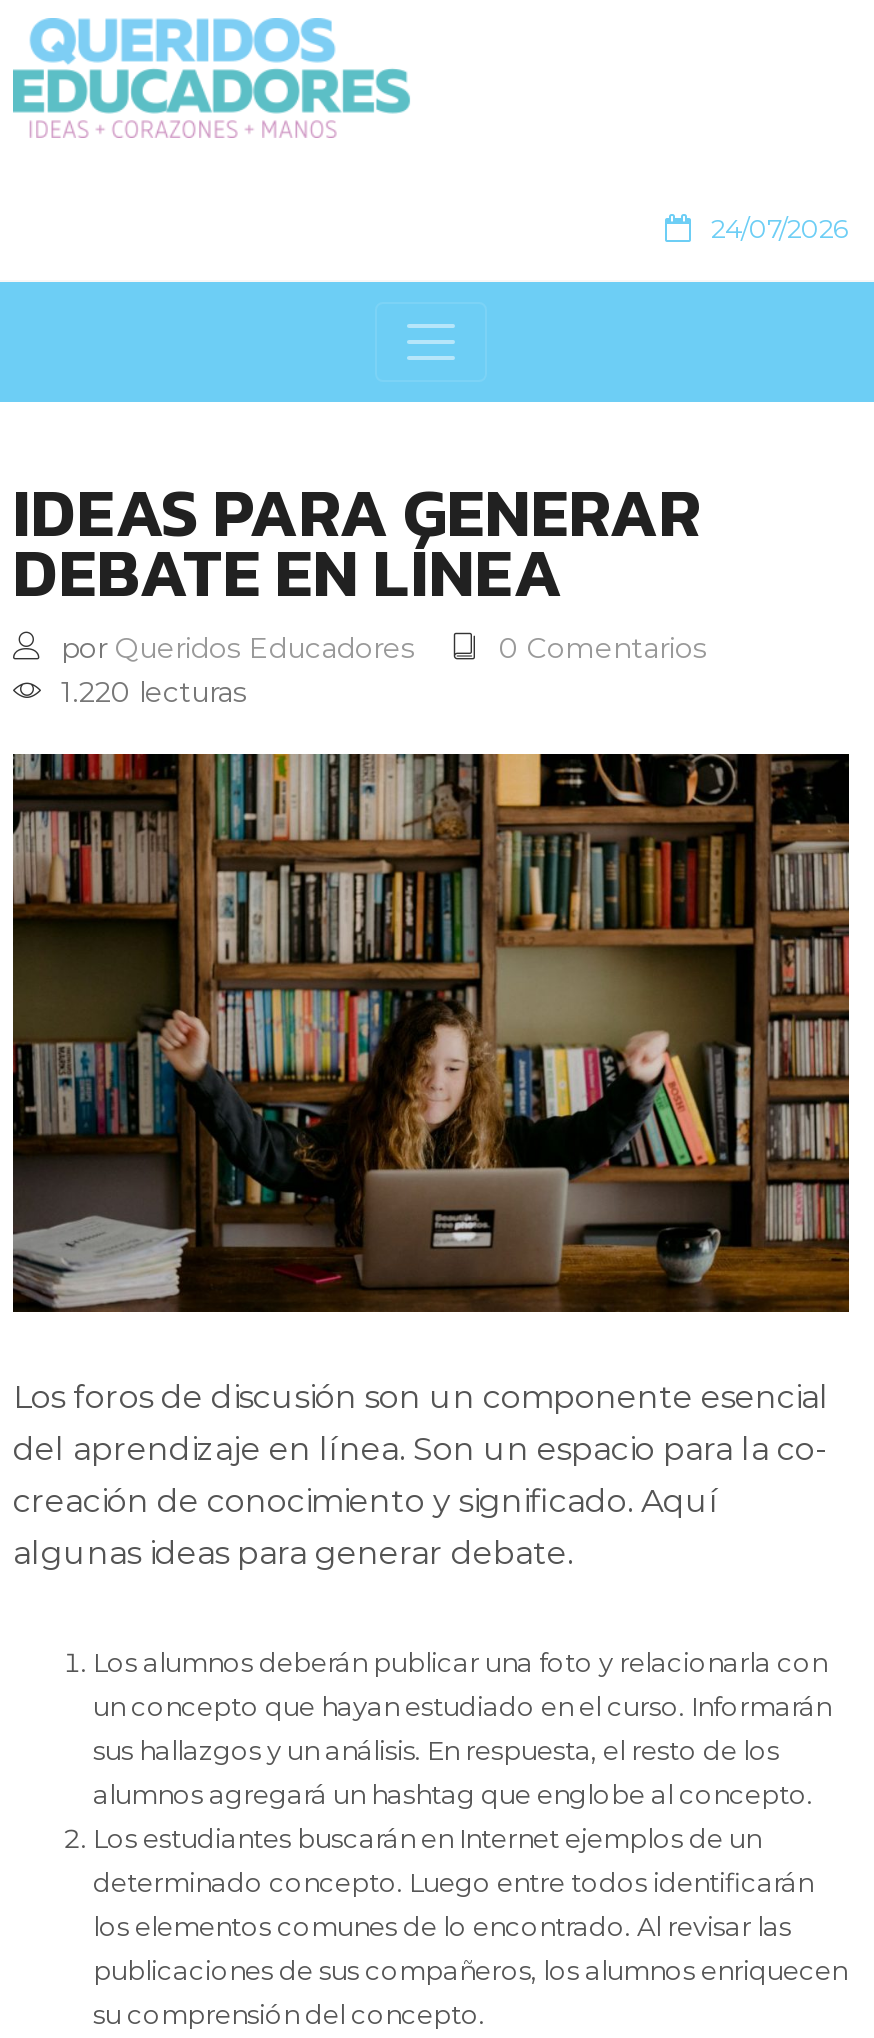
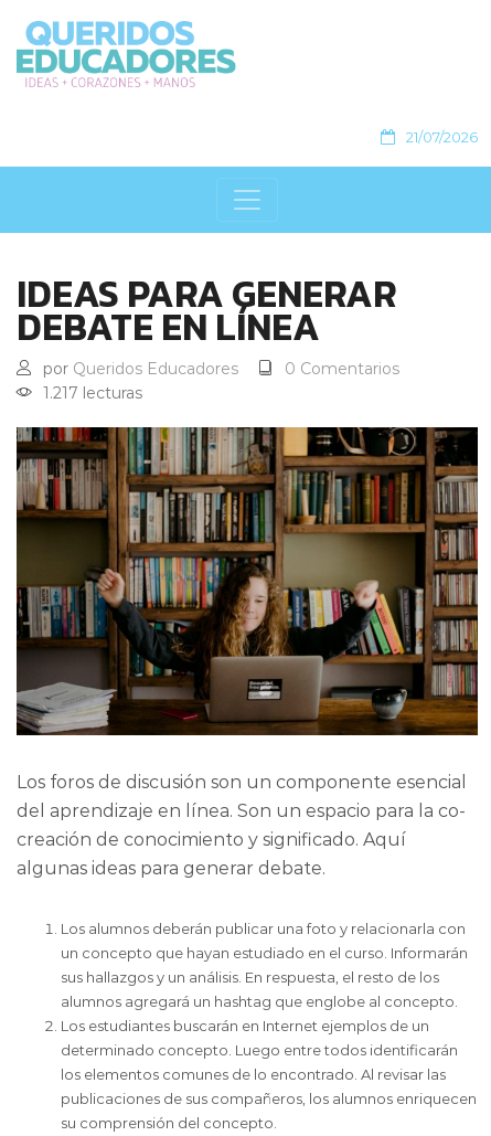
- 24/07/2026
+ 21/07/2026

- 1.220 lecturas
+ 1.217 lecturas
